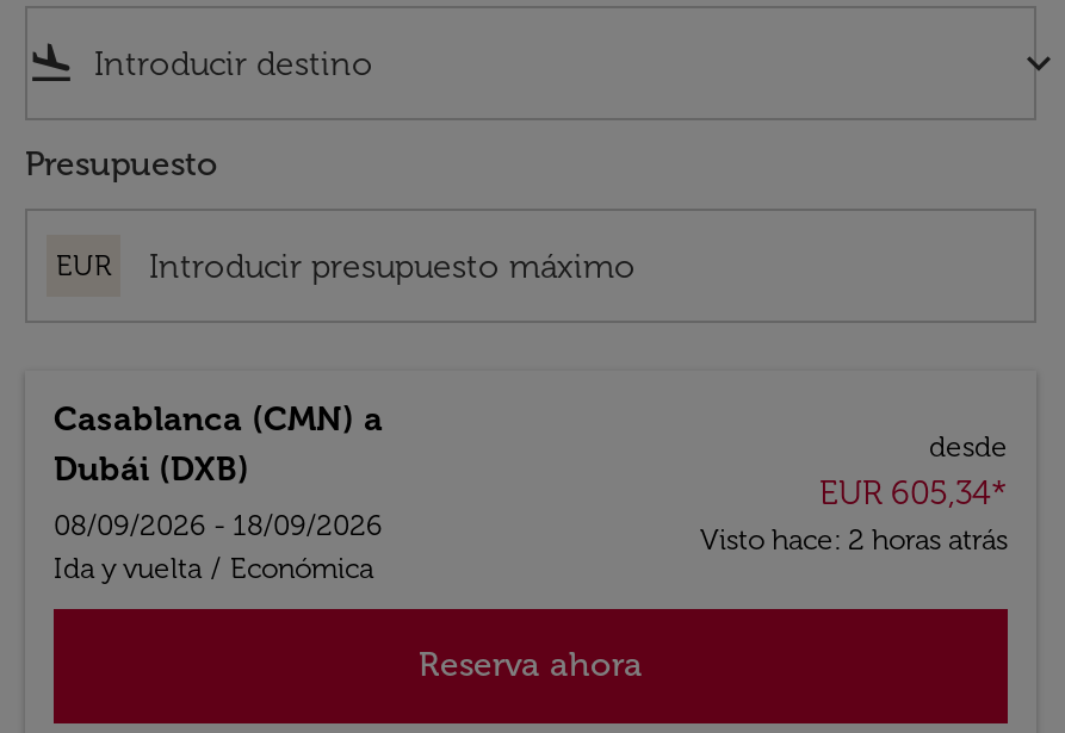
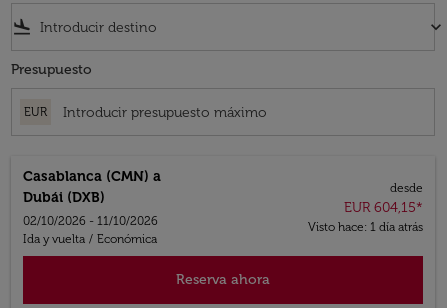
- EUR 605,34*
+ EUR 604,15*

- 08/09/2026 - 18/09/2026
+ 02/10/2026 - 11/10/2026

- Visto hace: 2 horas atrás
+ Visto hace: 1 día atrás
